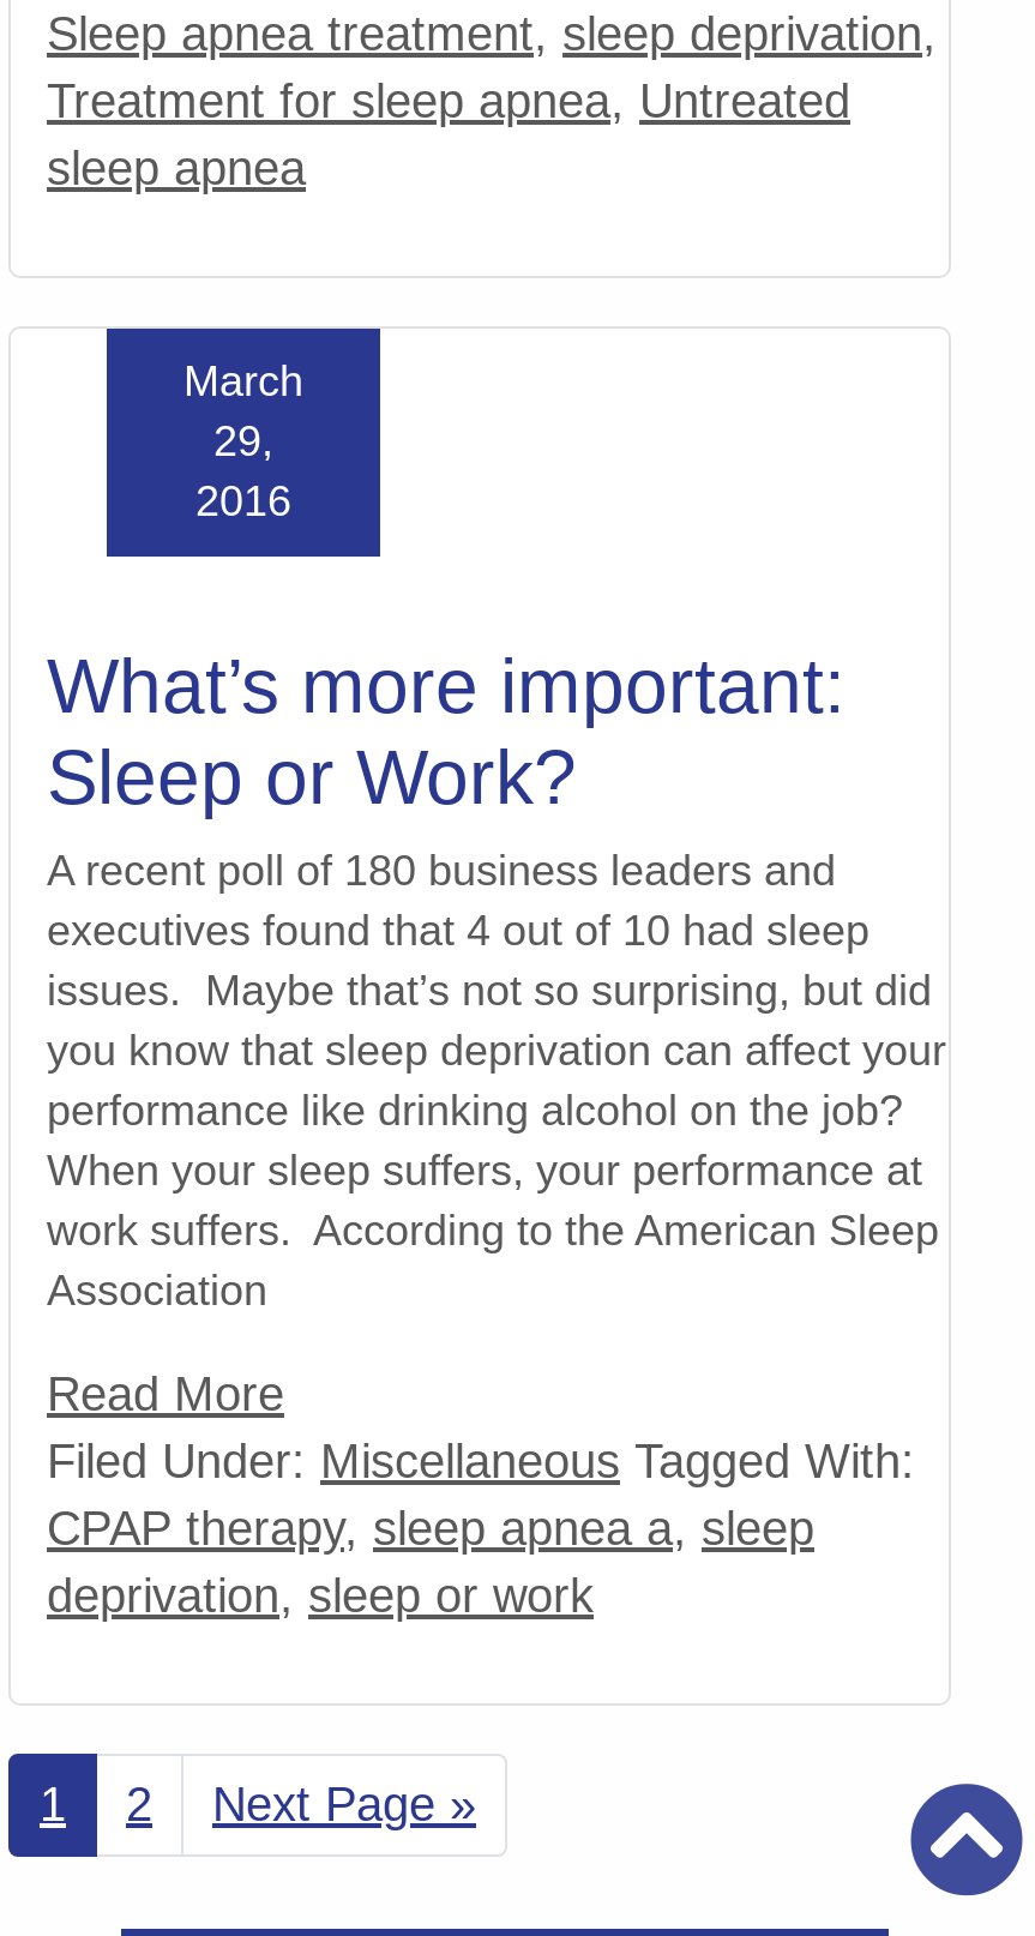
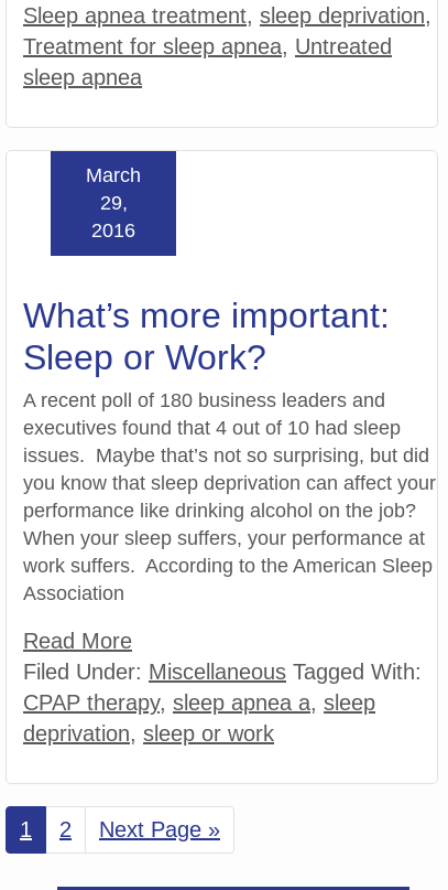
- [image]
